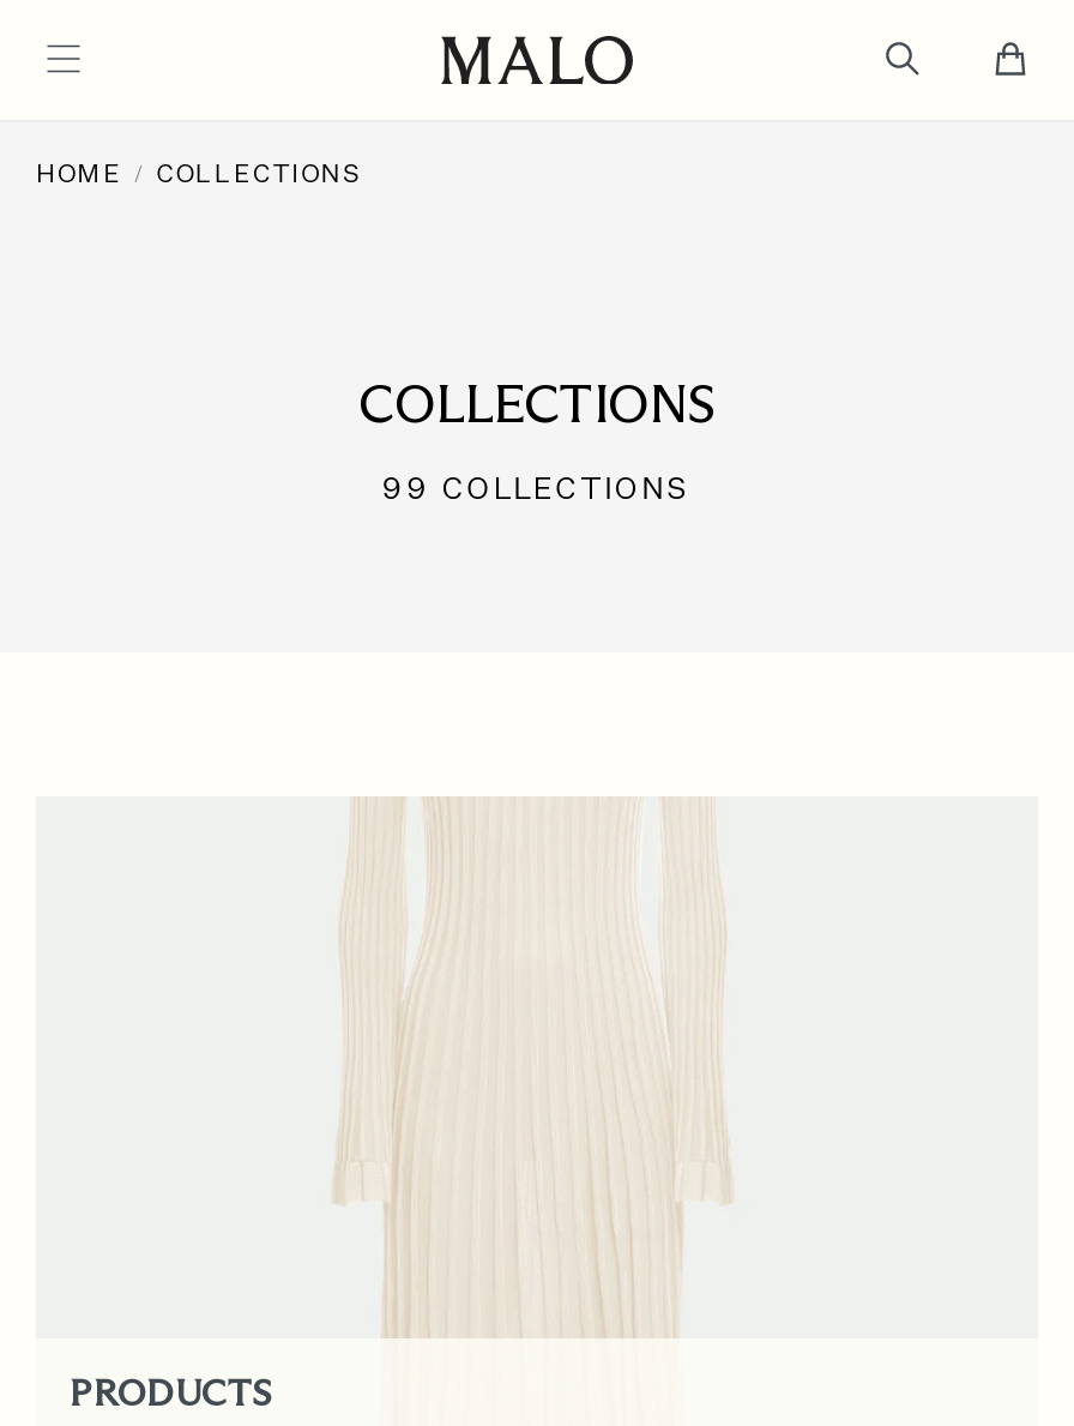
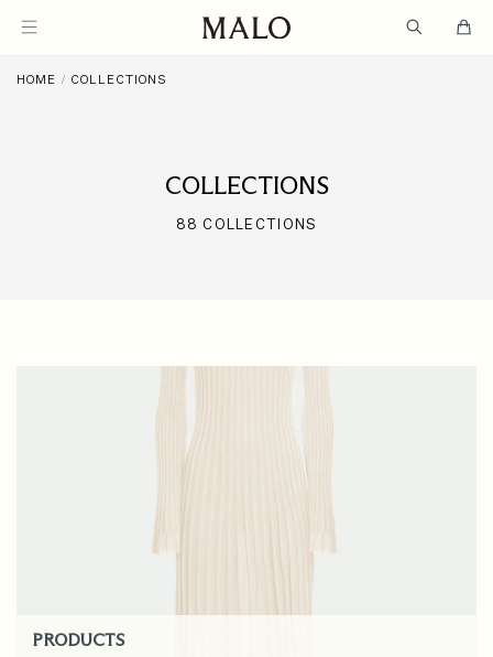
- 99 COLLECTIONS
+ 88 COLLECTIONS
